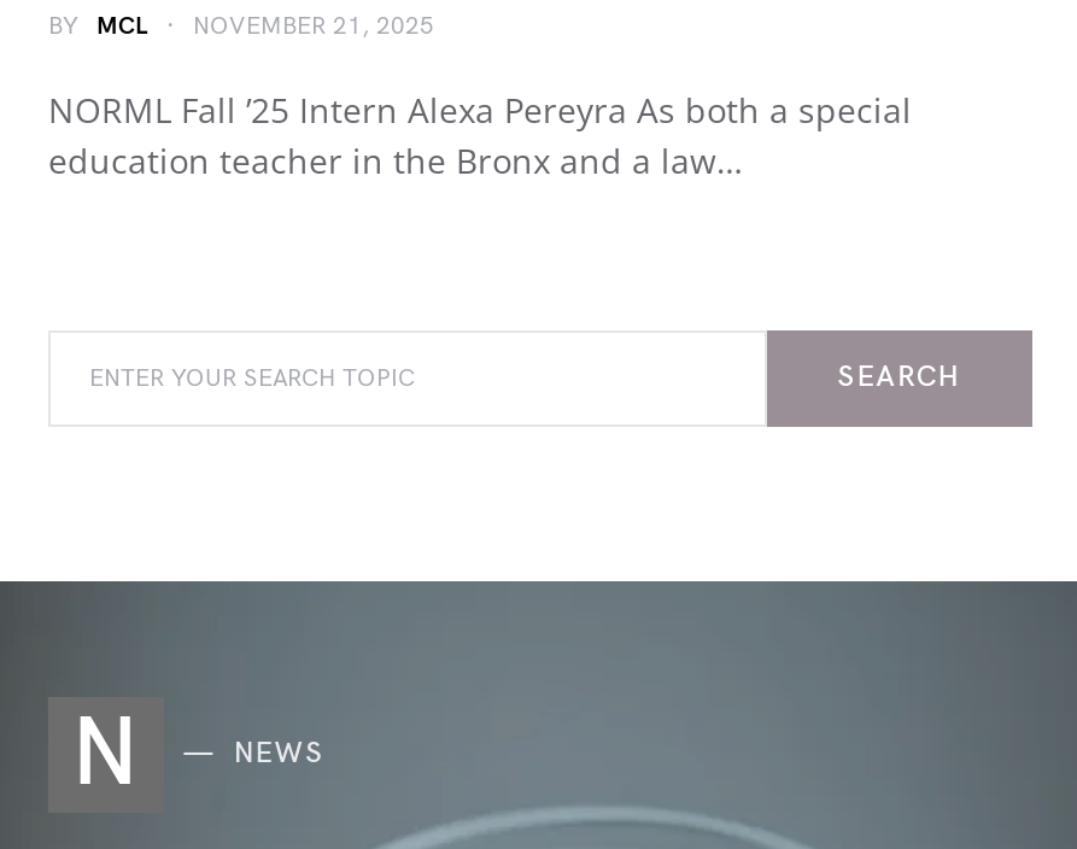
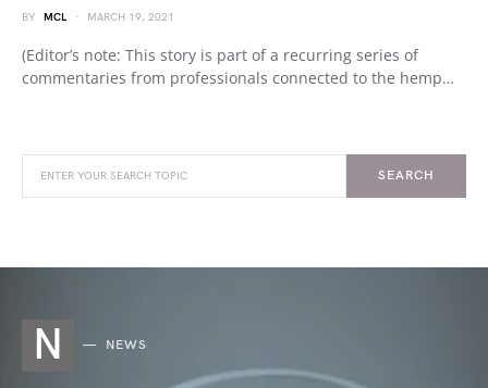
- BY MCL NOVEMBER 21, 2025
+ BY MCL MARCH 19, 2021

- NORML Fall ’25 Intern Alexa Pereyra As both a special
- education teacher in the Bronx and a law…
+ (Editor’s note: This story is part of a recurring series of
+ commentaries from professionals connected to the hemp…
